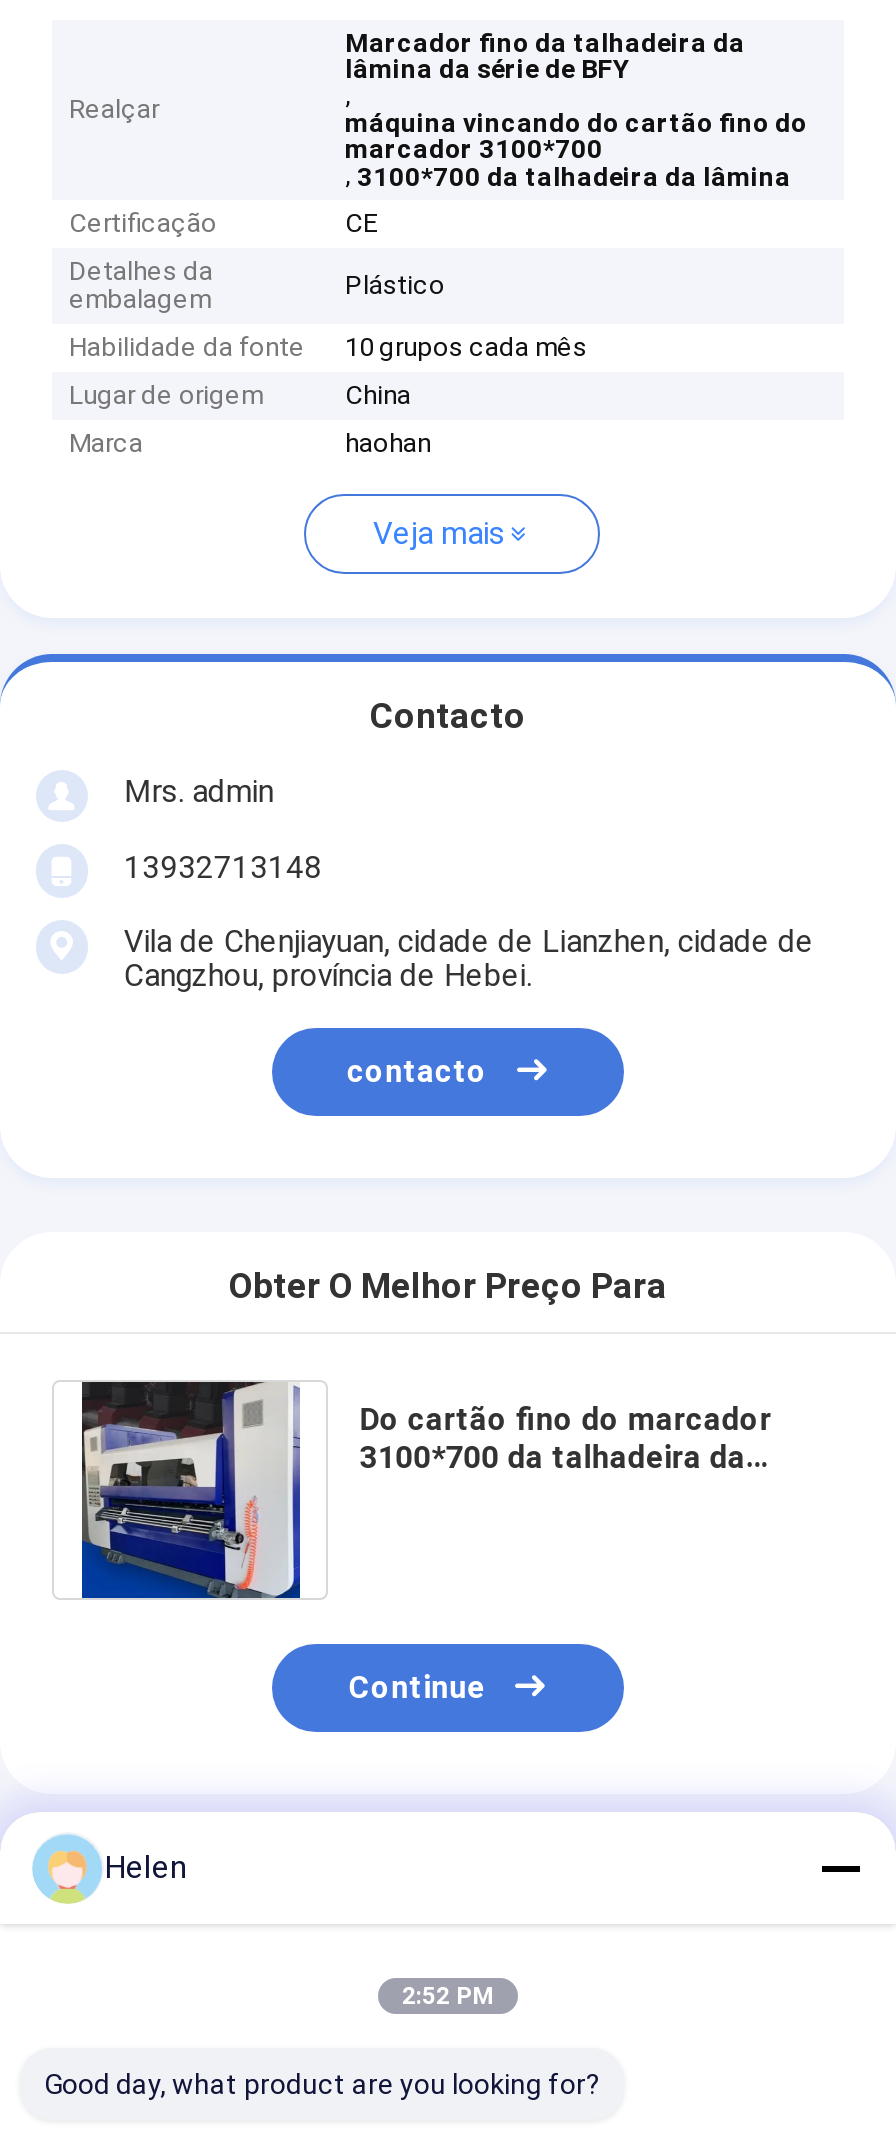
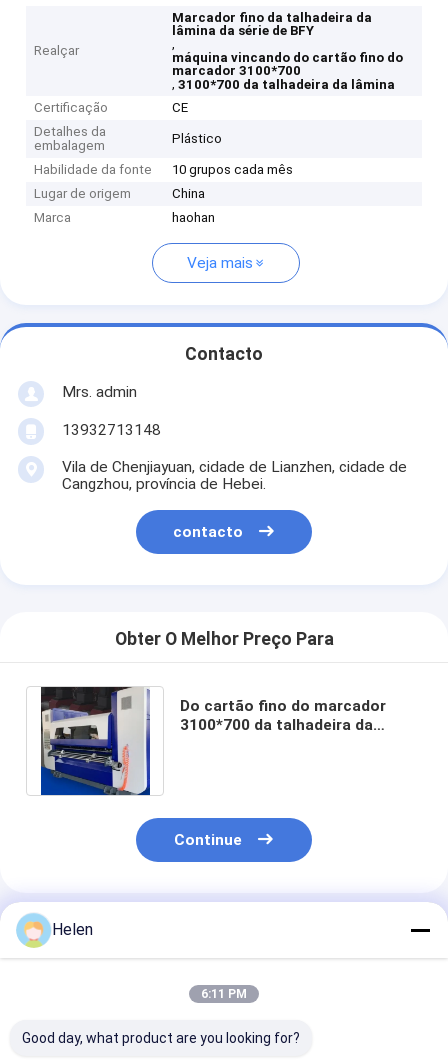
- 2:52 PM
+ 6:11 PM
